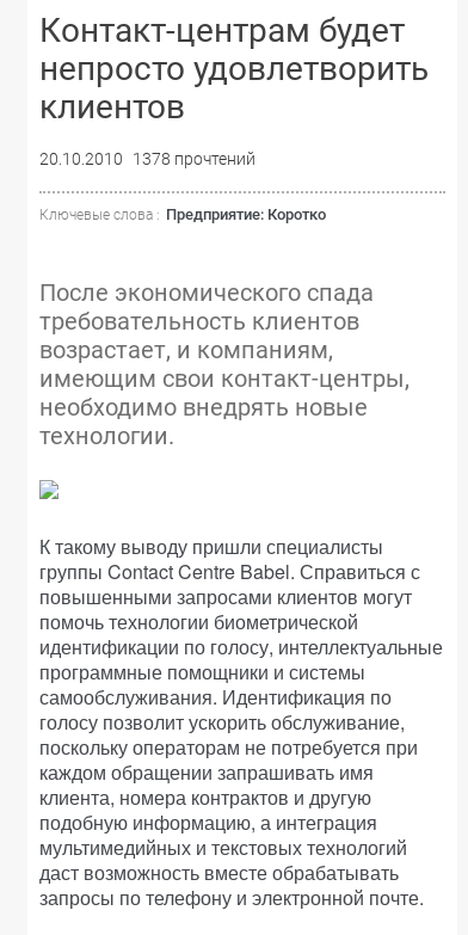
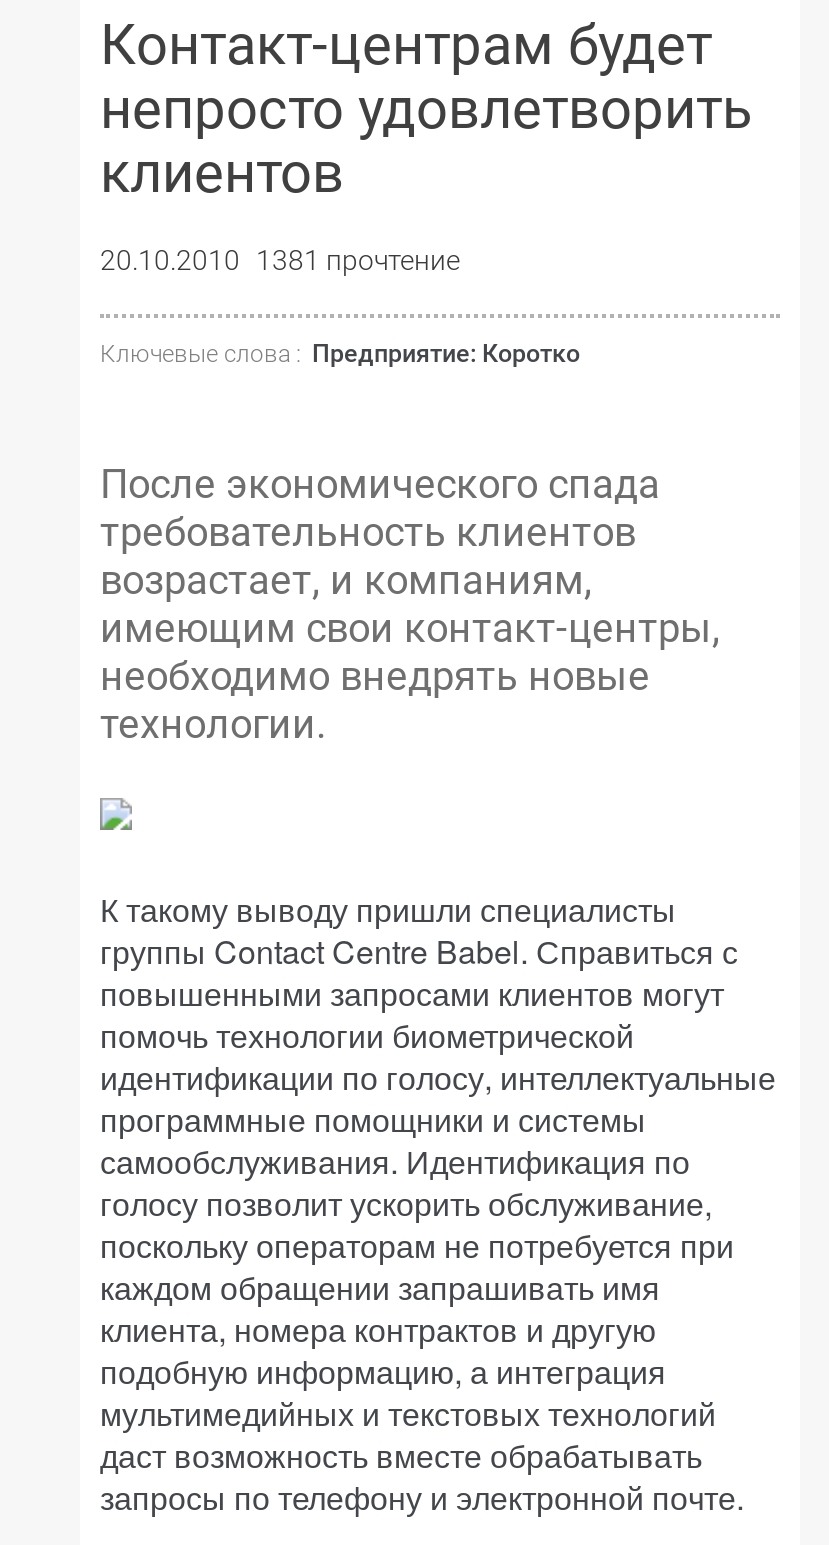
- 20.10.2010 1378 прочтений
+ 20.10.2010 1381 прочтение
